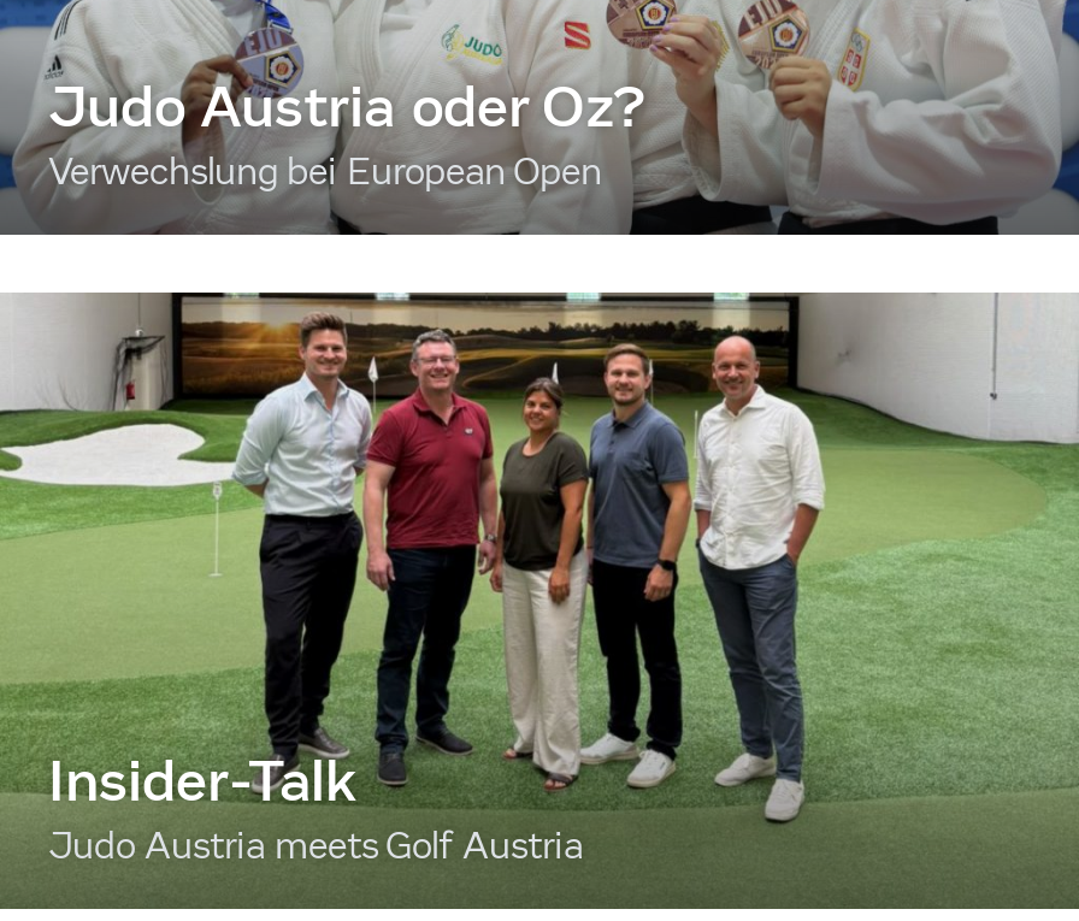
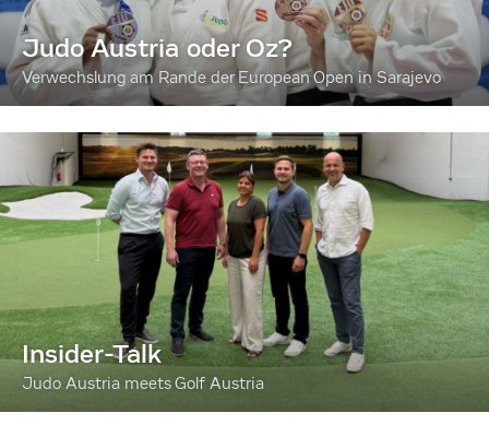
- Verwechslung bei European Open
+ Verwechslung am Rande der European Open in Sarajevo
